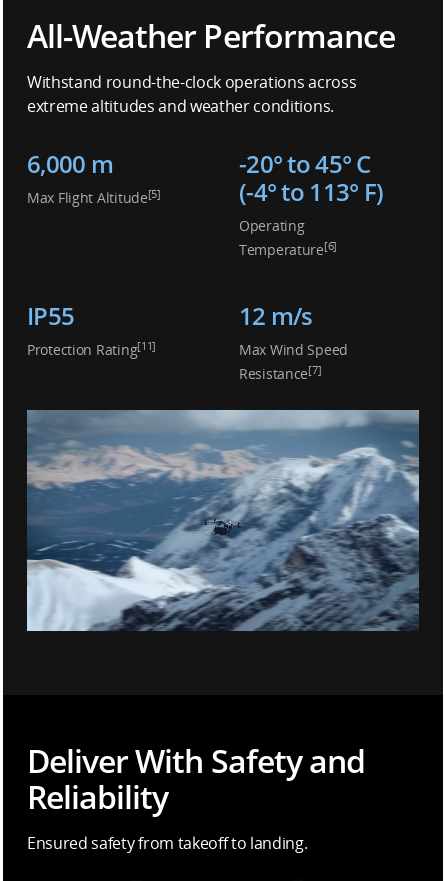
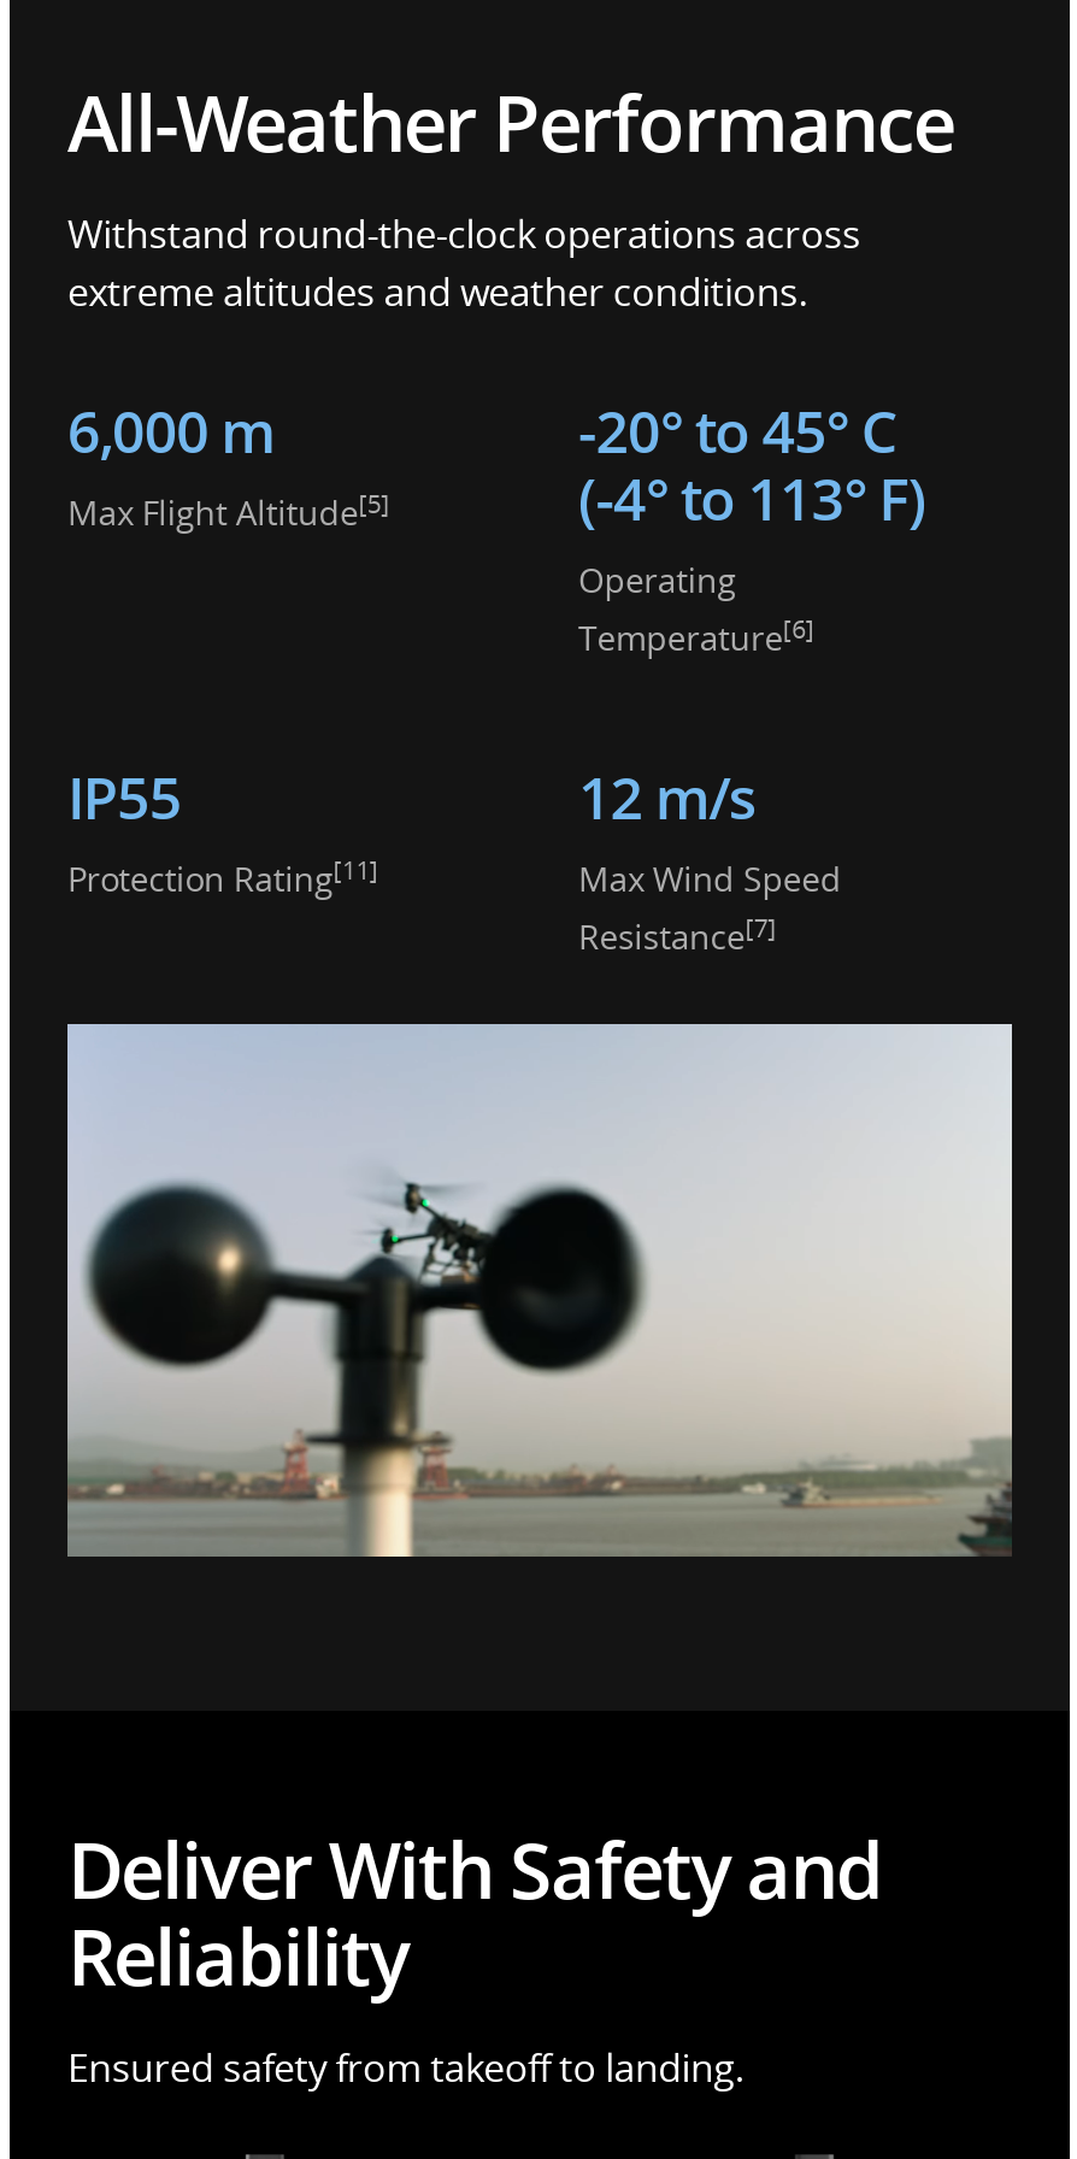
- [image]
+ [image]
